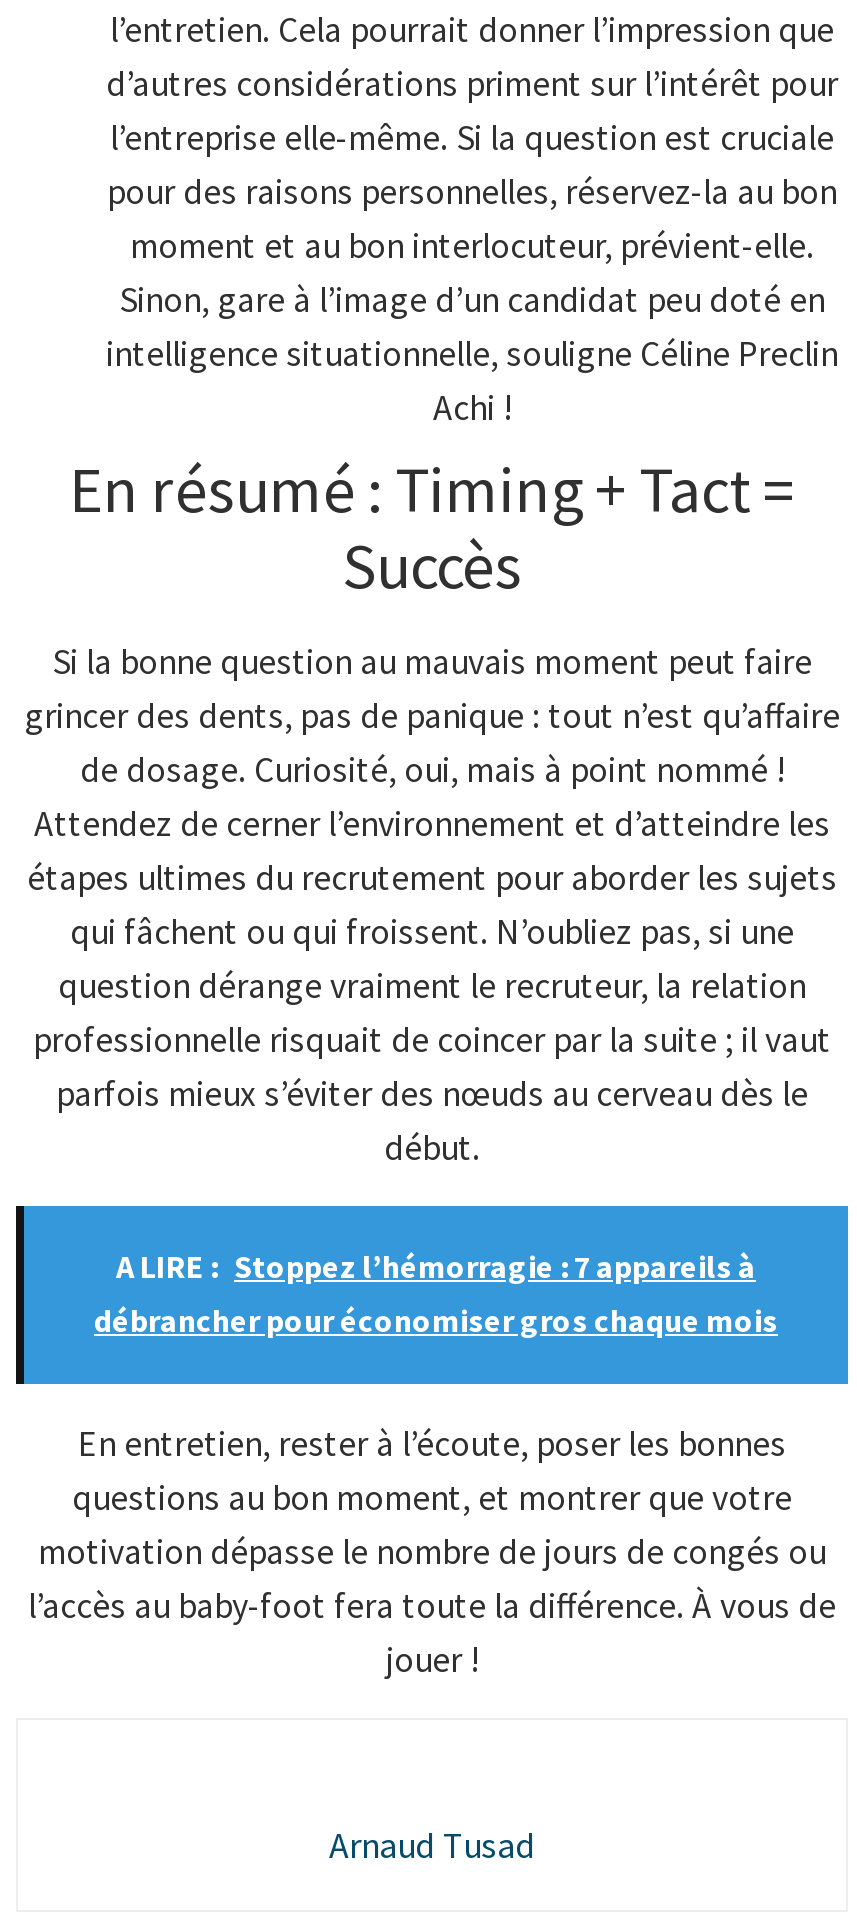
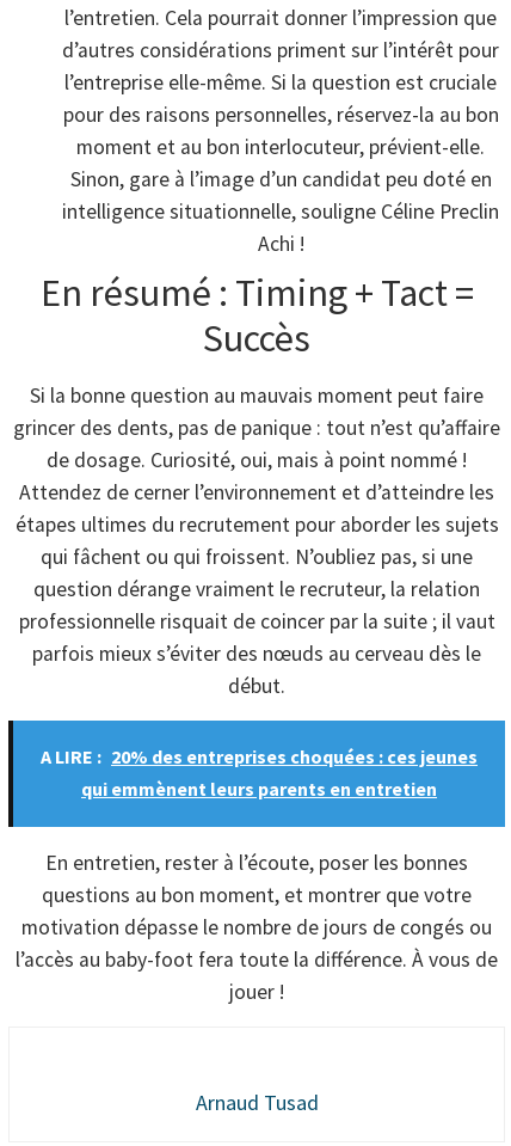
- A LIRE : Stoppez l’hémorragie : 7 appareils à
- débrancher pour économiser gros chaque mois
+ A LIRE : 20% des entreprises choquées : ces jeunes
+ qui emmènent leurs parents en entretien
